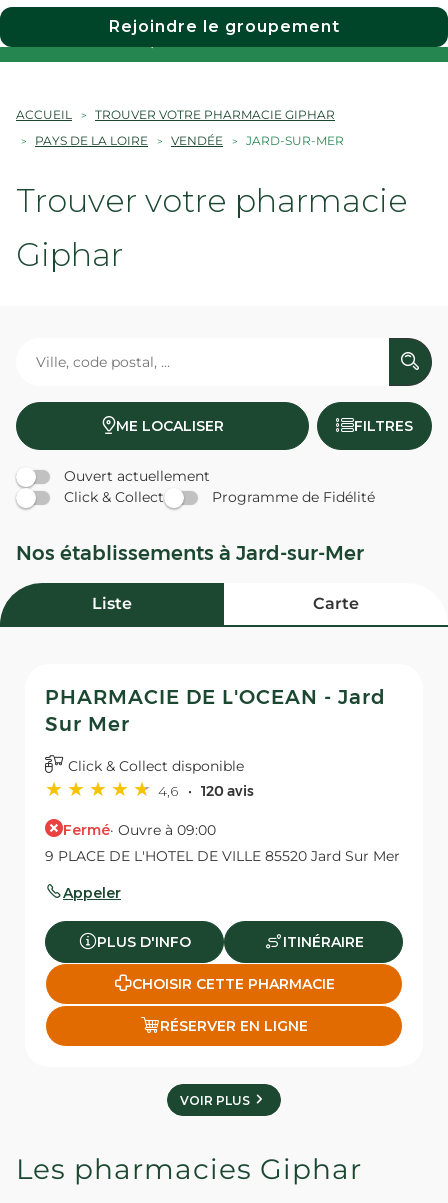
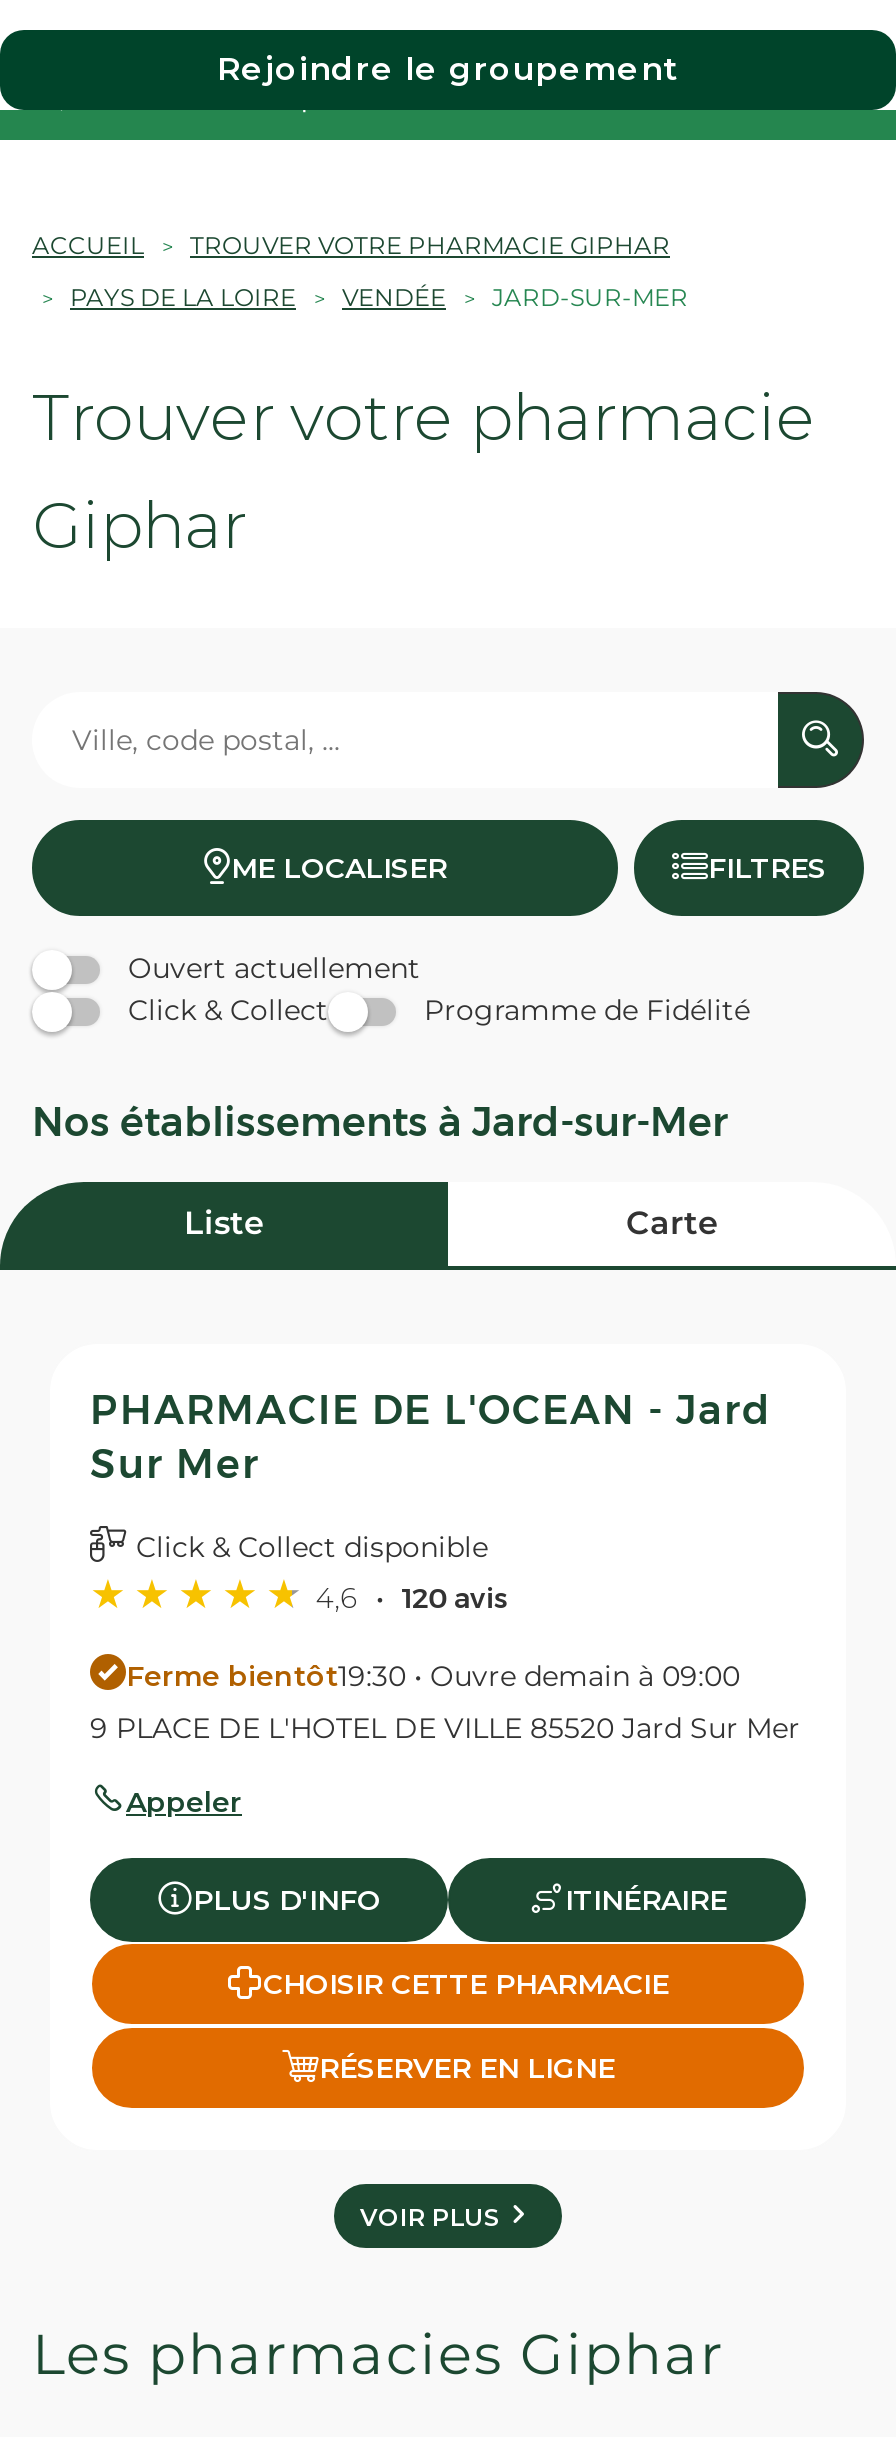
- Fermé· Ouvre à 09:00
+ Ferme bientôt19:30 • Ouvre demain à 09:00
